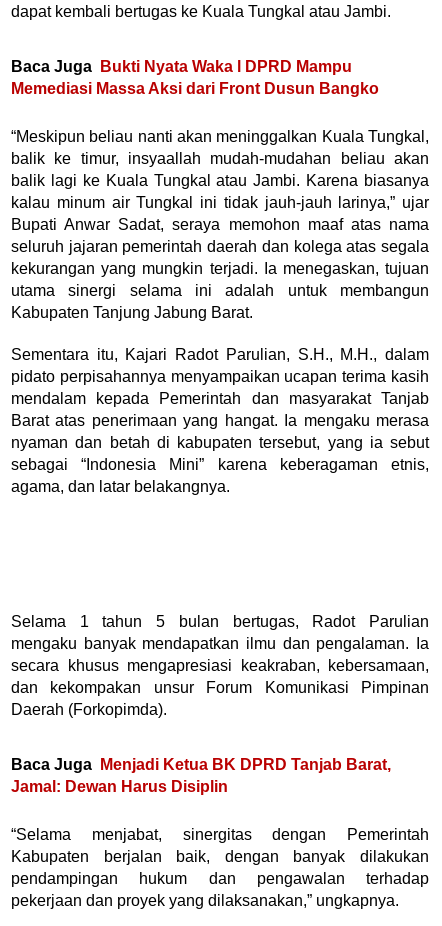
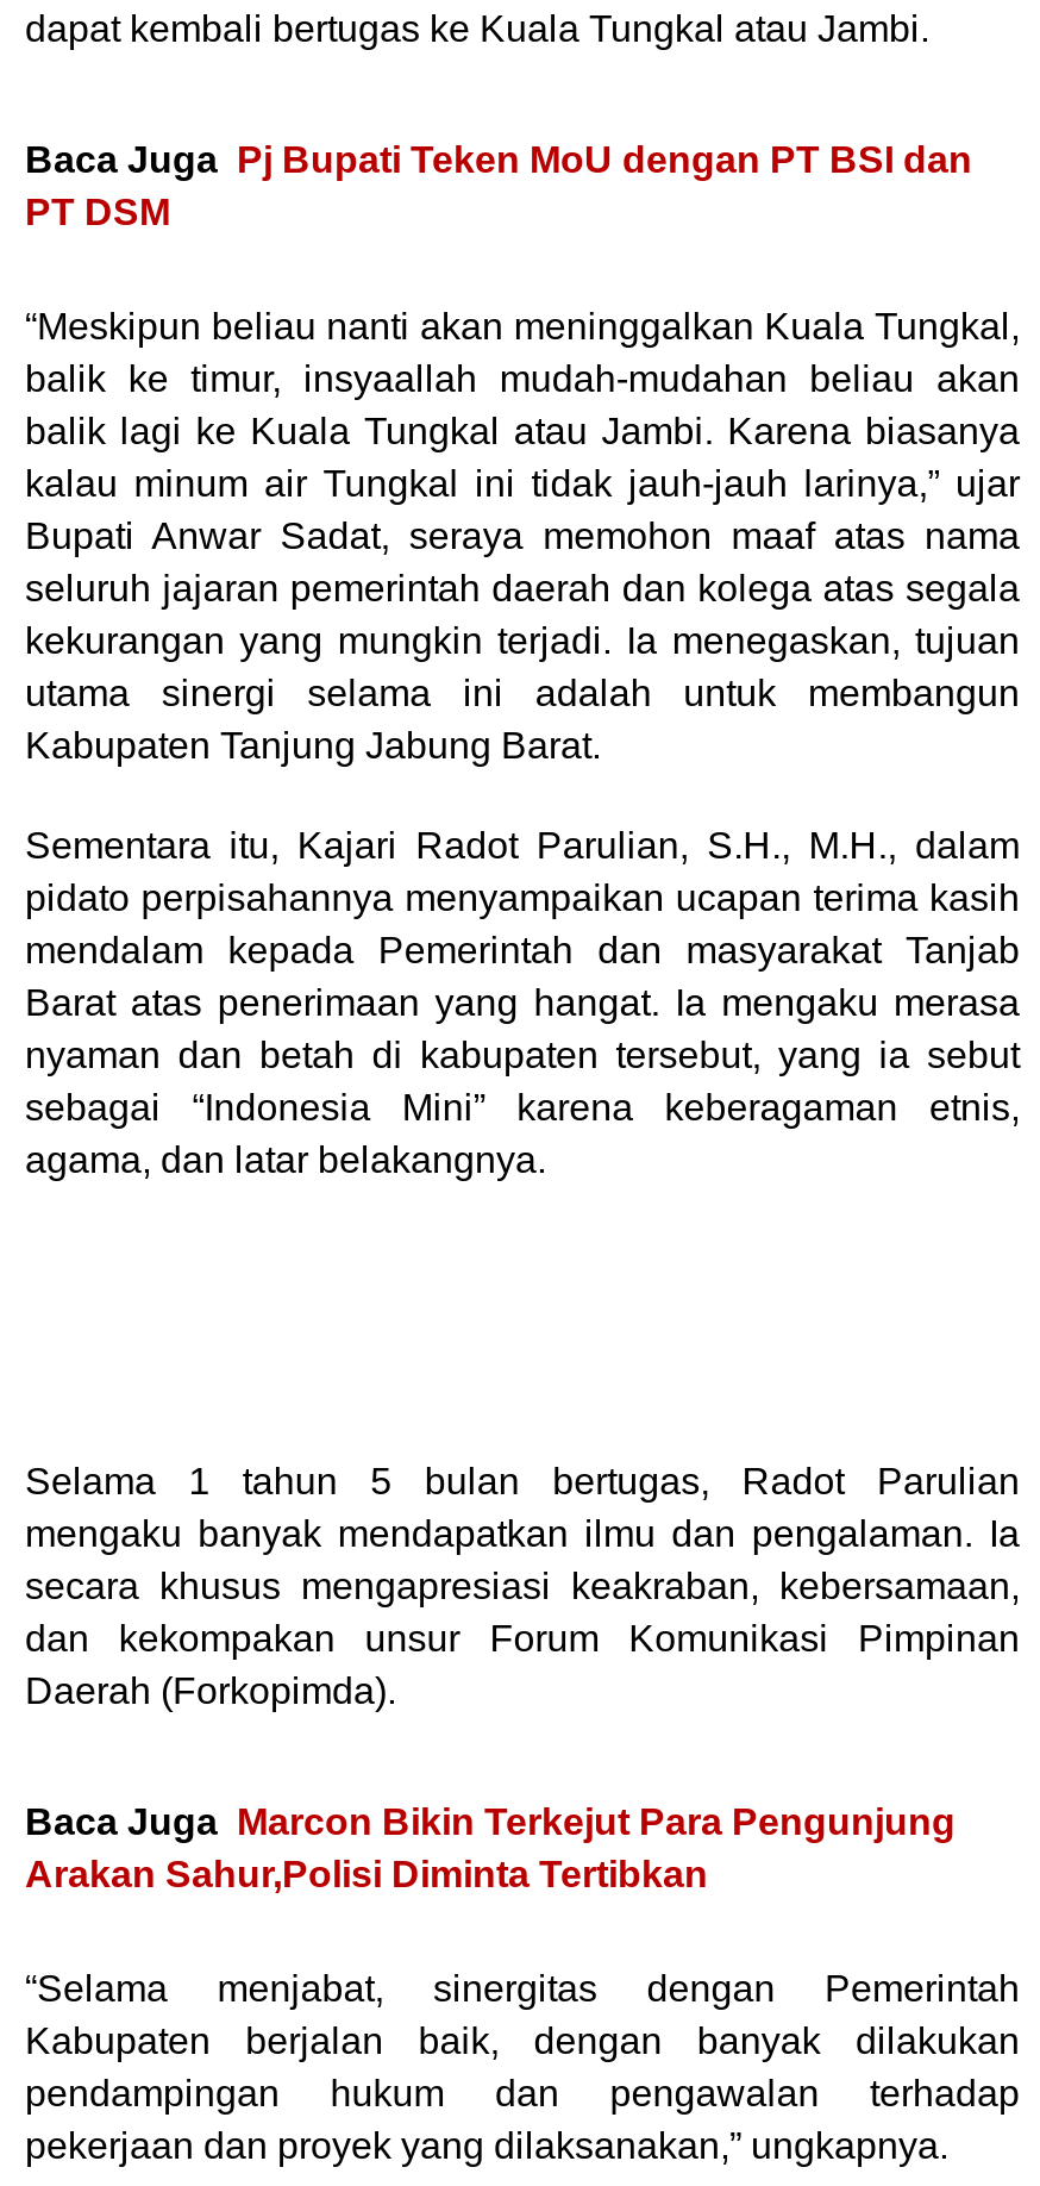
- Baca Juga Bukti Nyata Waka l DPRD Mampu
- Memediasi Massa Aksi dari Front Dusun Bangko
+ Baca Juga Pj Bupati Teken MoU dengan PT BSI dan
+ PT DSM

- Baca Juga Menjadi Ketua BK DPRD Tanjab Barat,
- Jamal: Dewan Harus Disiplin
+ Baca Juga Marcon Bikin Terkejut Para Pengunjung
+ Arakan Sahur,Polisi Diminta Tertibkan
